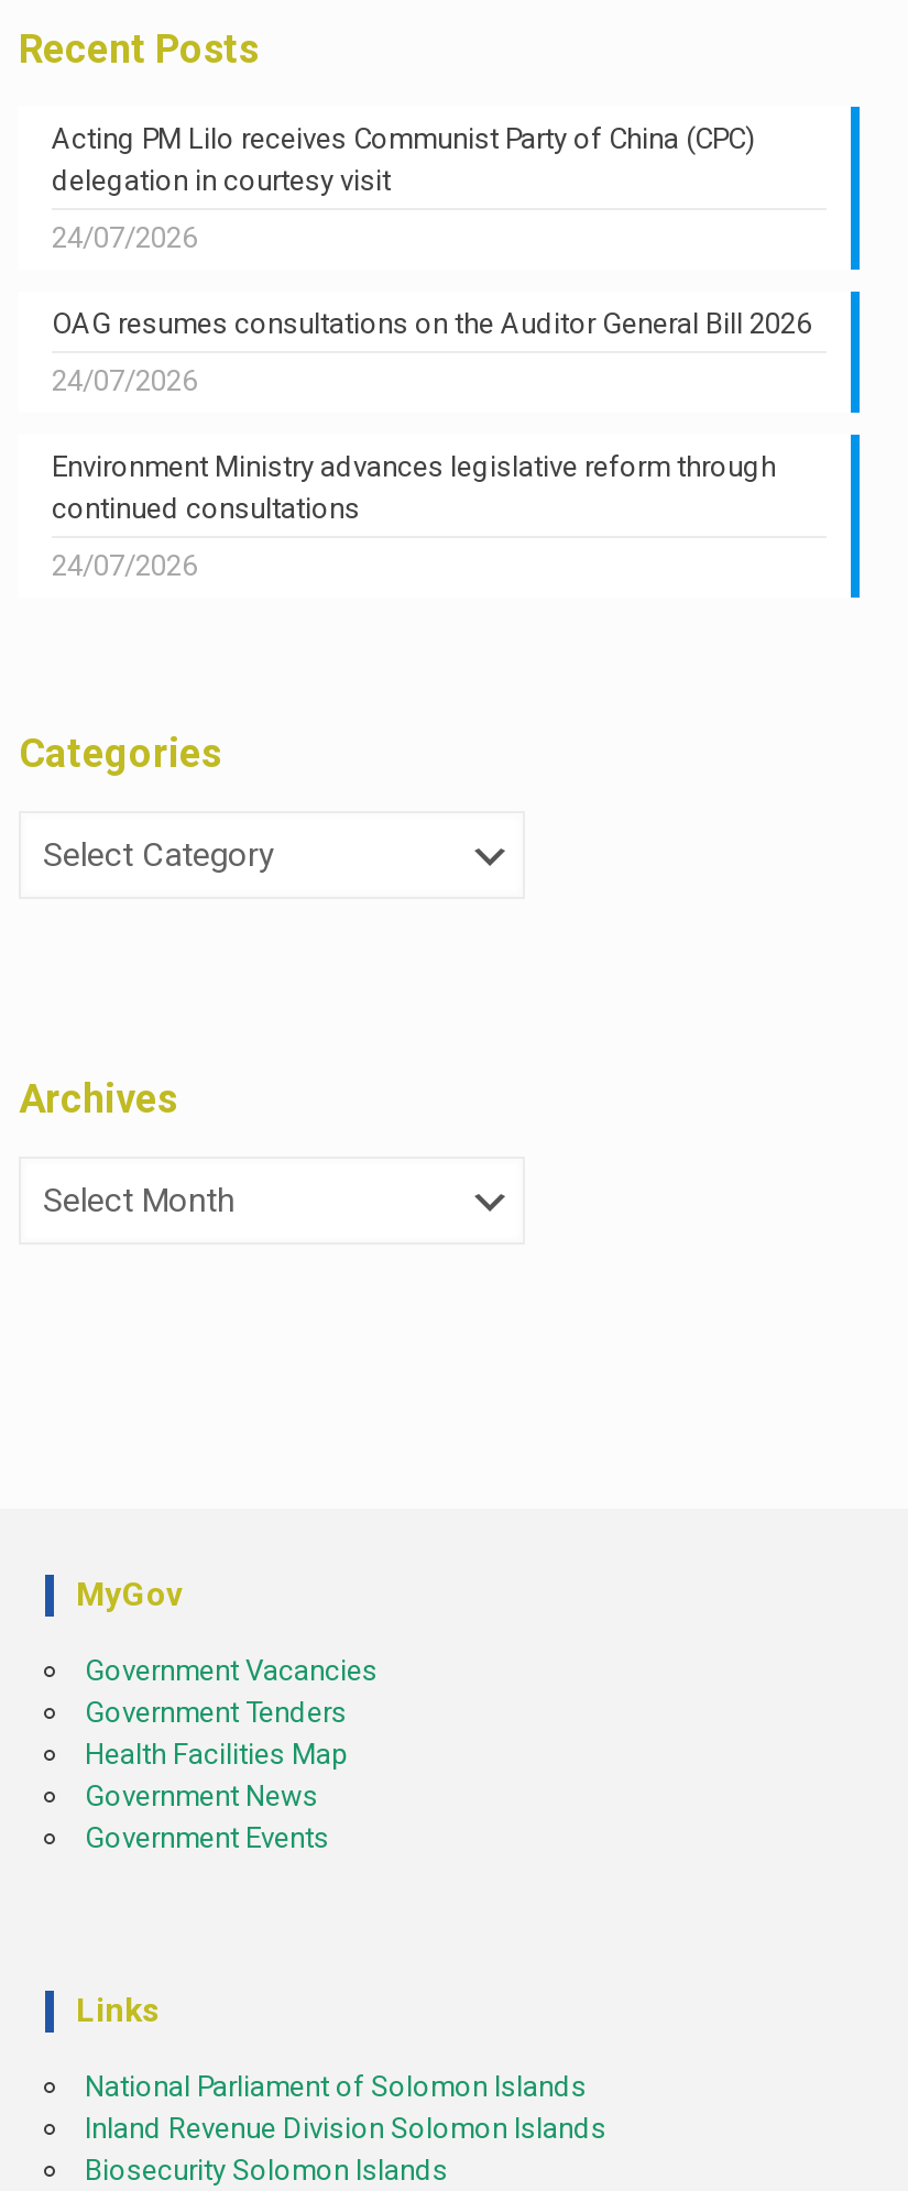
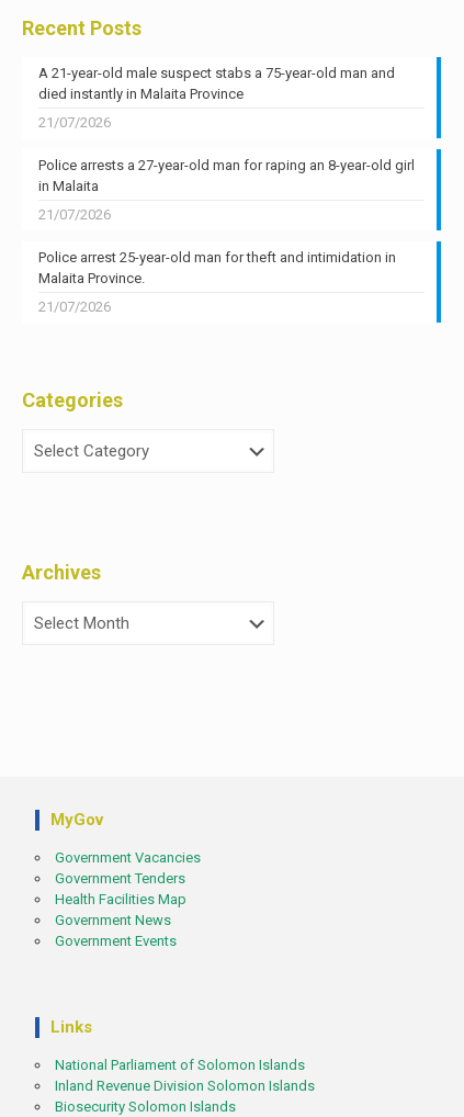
- Acting PM Lilo receives Communist Party of China (CPC)
- delegation in courtesy visit
+ A 21-year-old male suspect stabs a 75-year-old man and
+ died instantly in Malaita Province

- 24/07/2026
+ 21/07/2026

- OAG resumes consultations on the Auditor General Bill 2026
+ Police arrests a 27-year-old man for raping an 8-year-old girl
+ in Malaita

- 24/07/2026
+ 21/07/2026

- Environment Ministry advances legislative reform through
- continued consultations
+ Police arrest 25-year-old man for theft and intimidation in
+ Malaita Province.

- 24/07/2026
+ 21/07/2026
